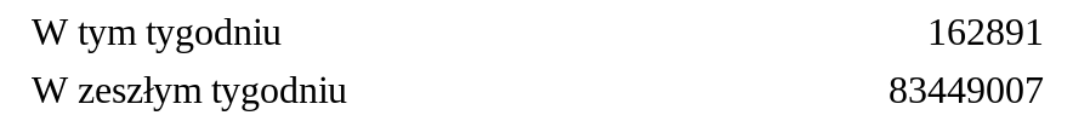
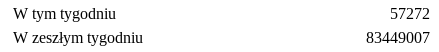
- 162891
+ 57272
